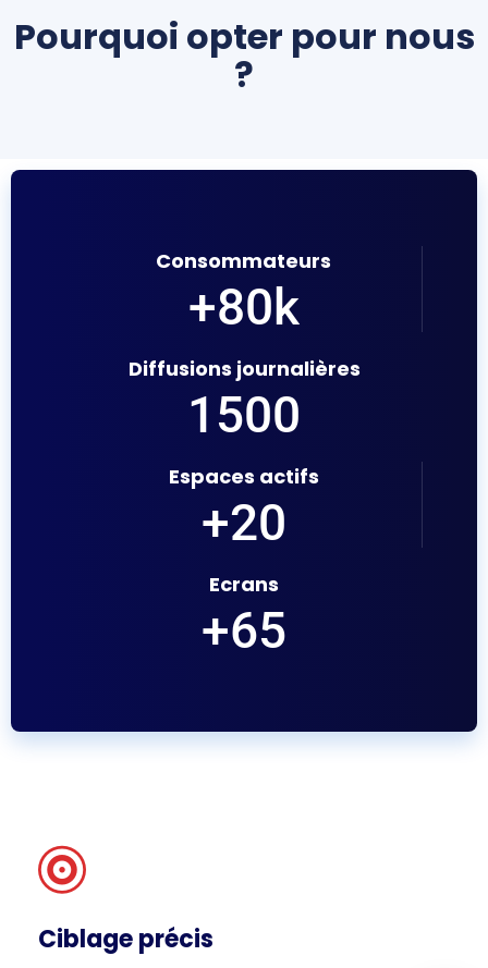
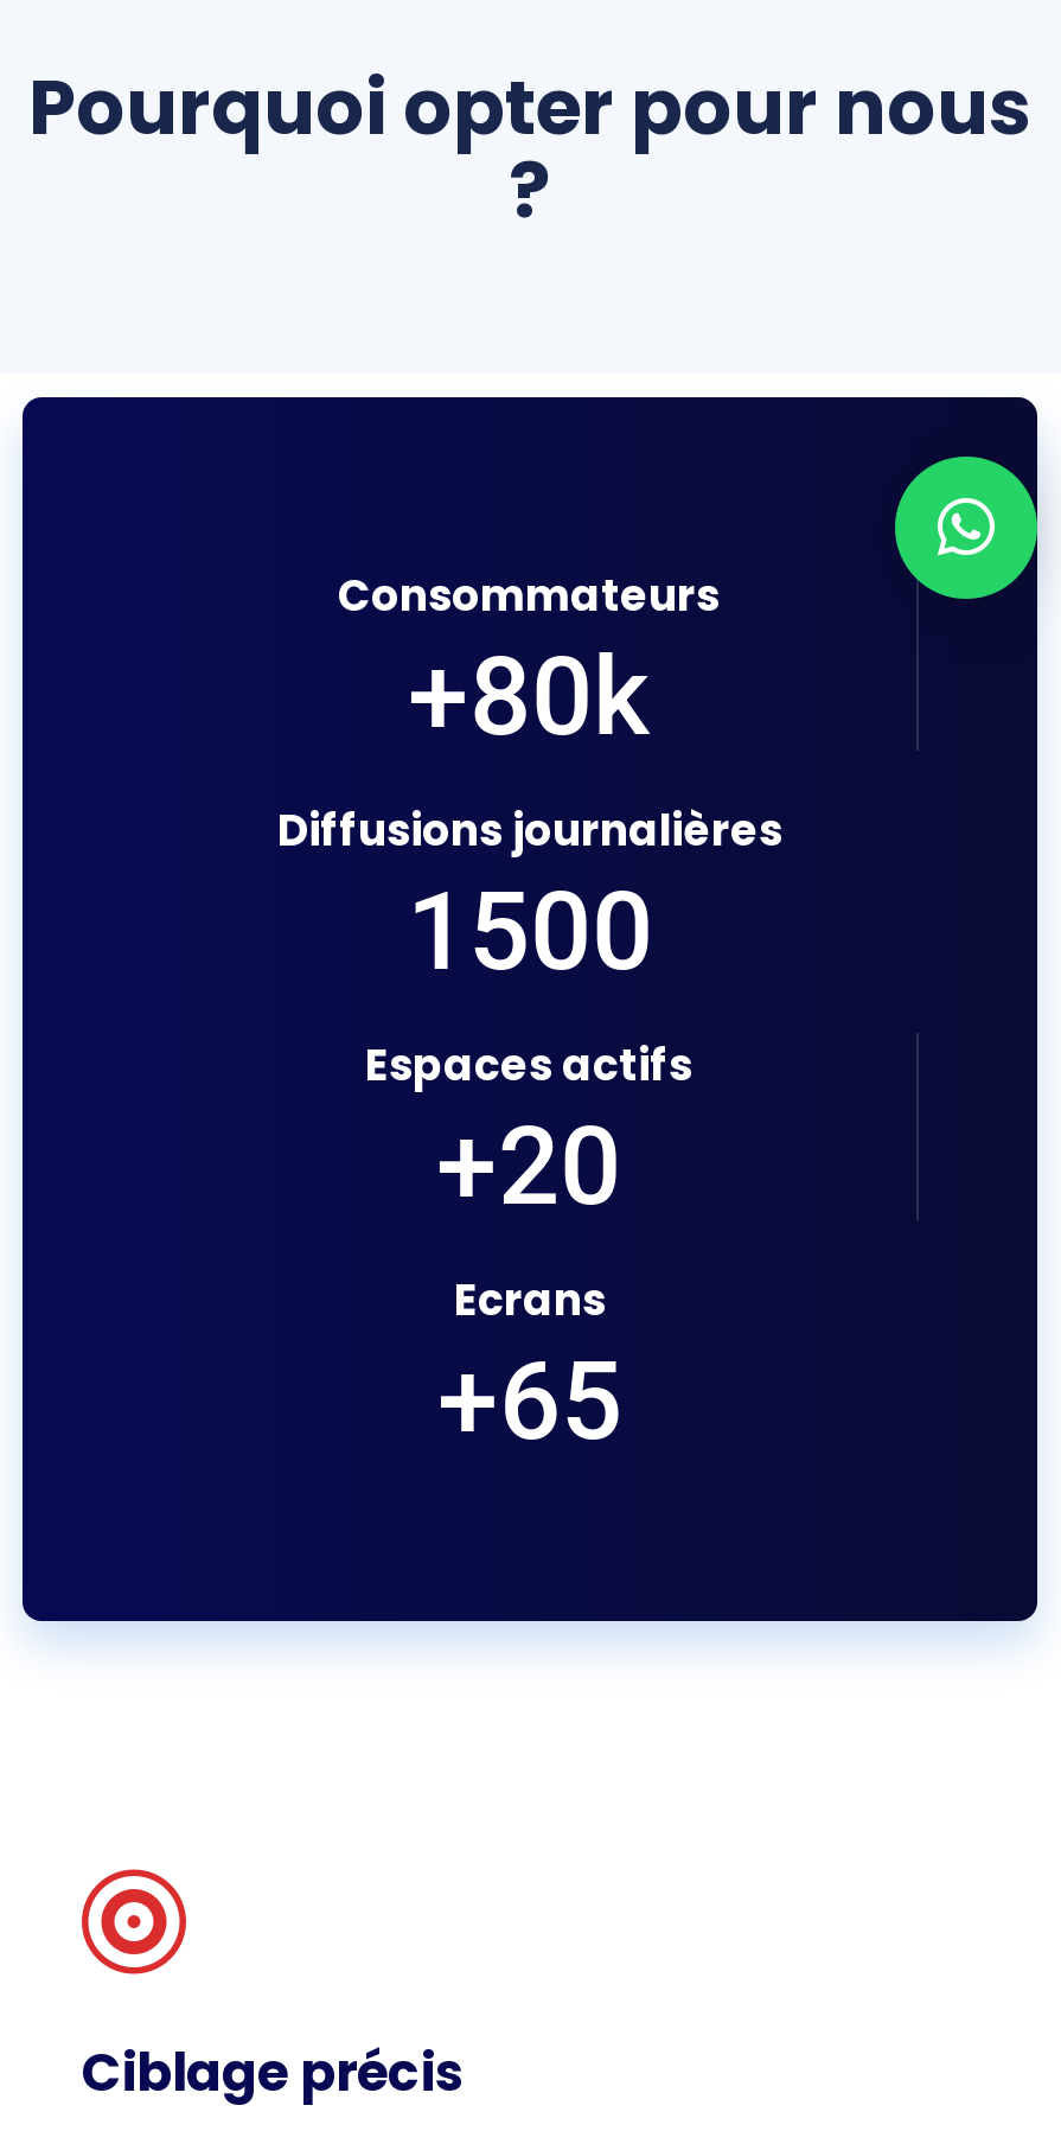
+ [image]
